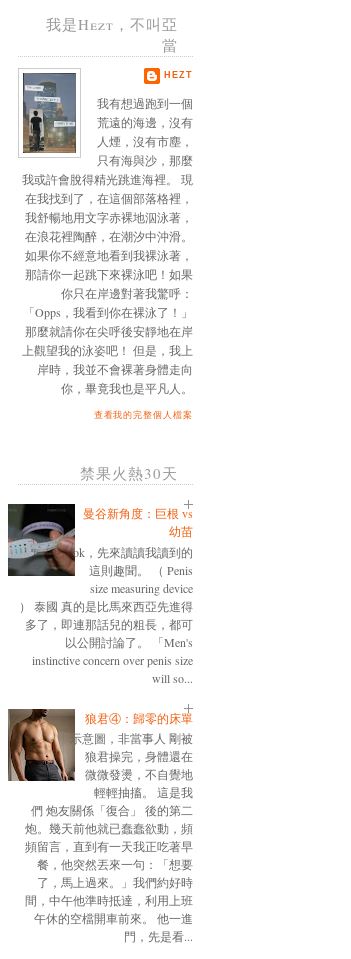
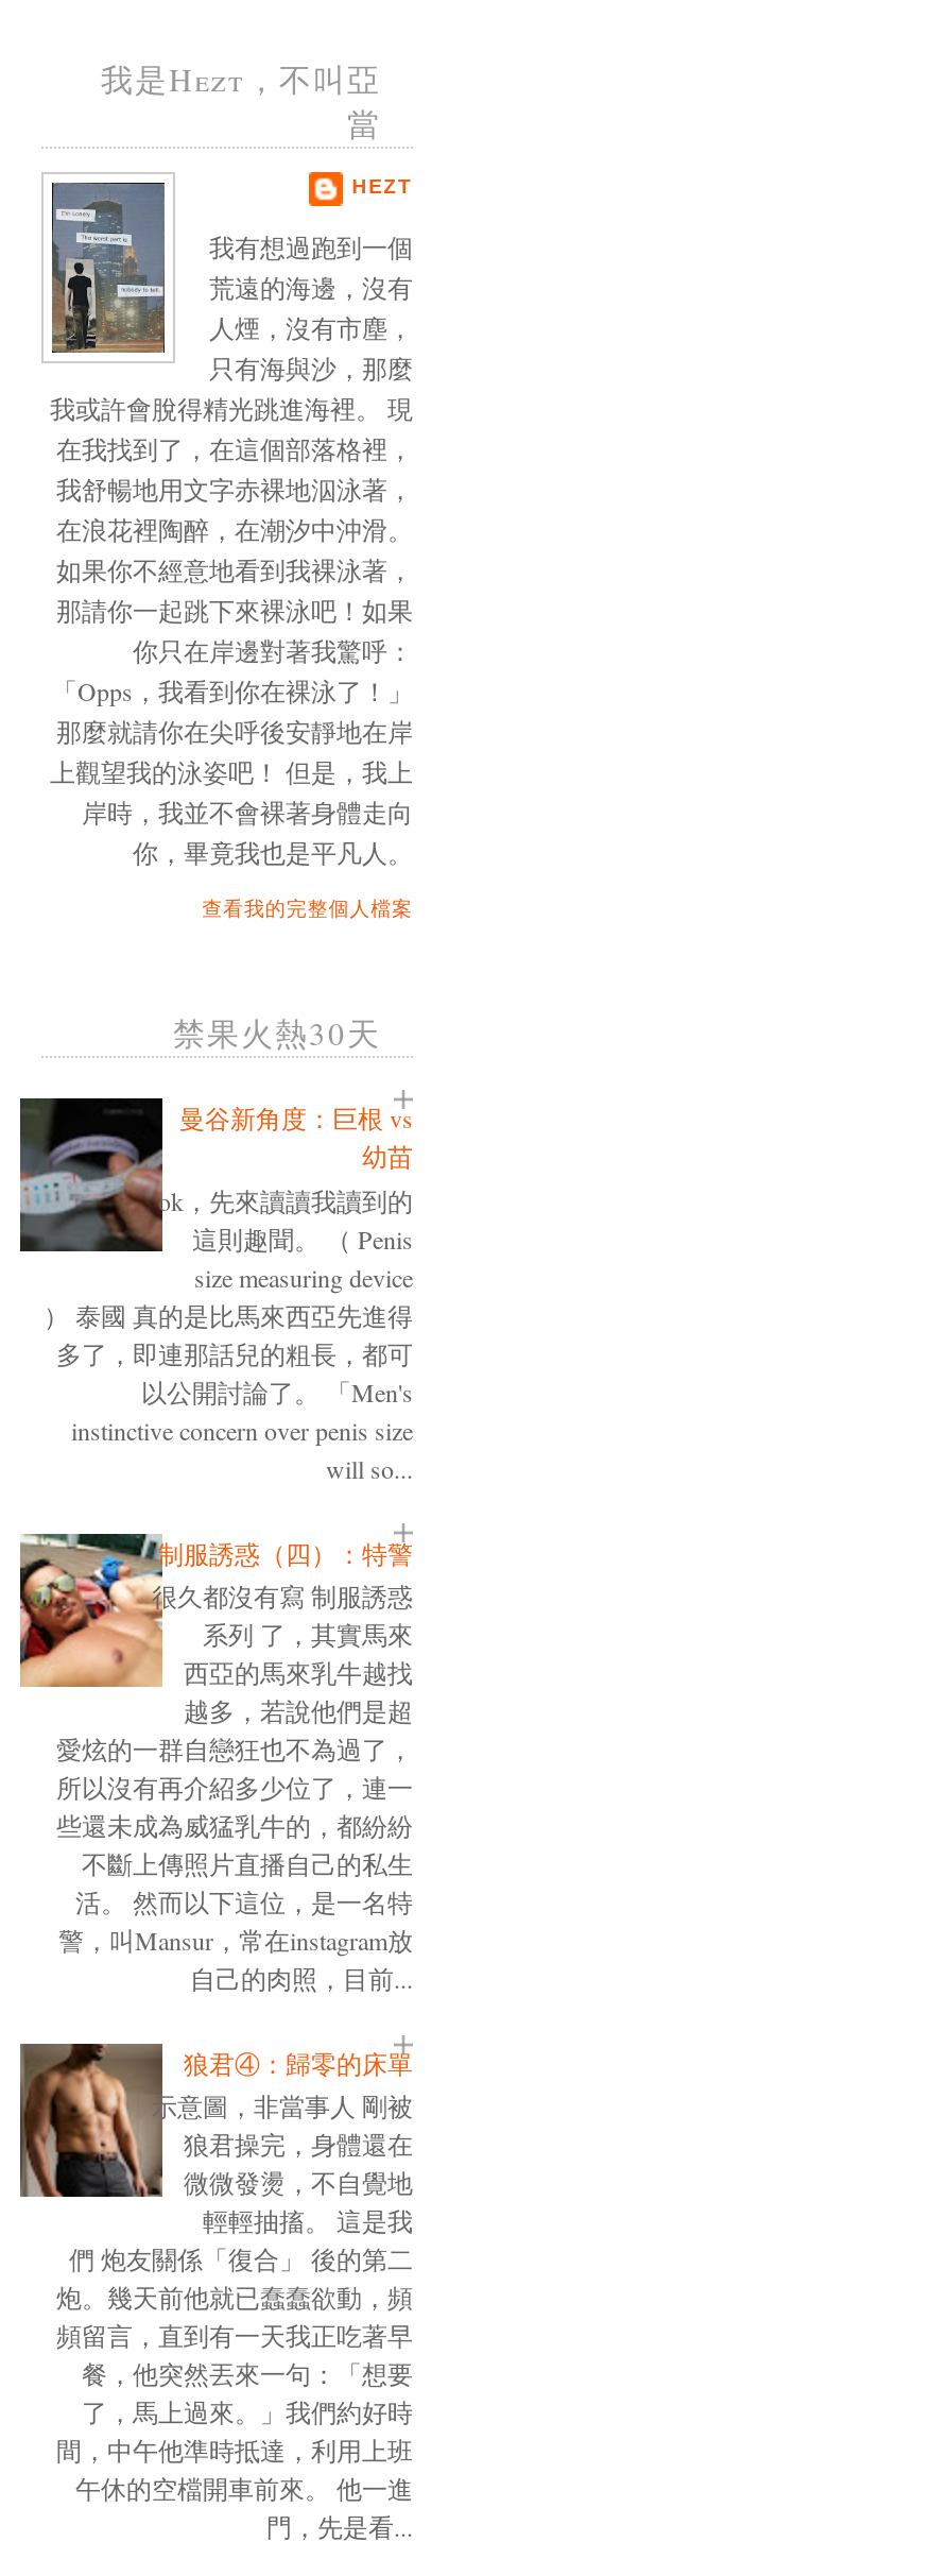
+ [image]
+ 制服誘惑（四）：特警
+ 很久都沒有寫 制服誘惑
+ 系列 了，其實馬來
+ 西亞的馬來乳牛越找
+ 越多，若說他們是超
+ 愛炫的一群自戀狂也不為過了，
+ 所以沒有再介紹多少位了，連一
+ 些還未成為威猛乳牛的，都紛紛
+ 不斷上傳照片直播自己的私生
+ 活。 然而以下這位，是一名特
+ 警，叫Mansur，常在instagram放
+ 自己的肉照，目前...
